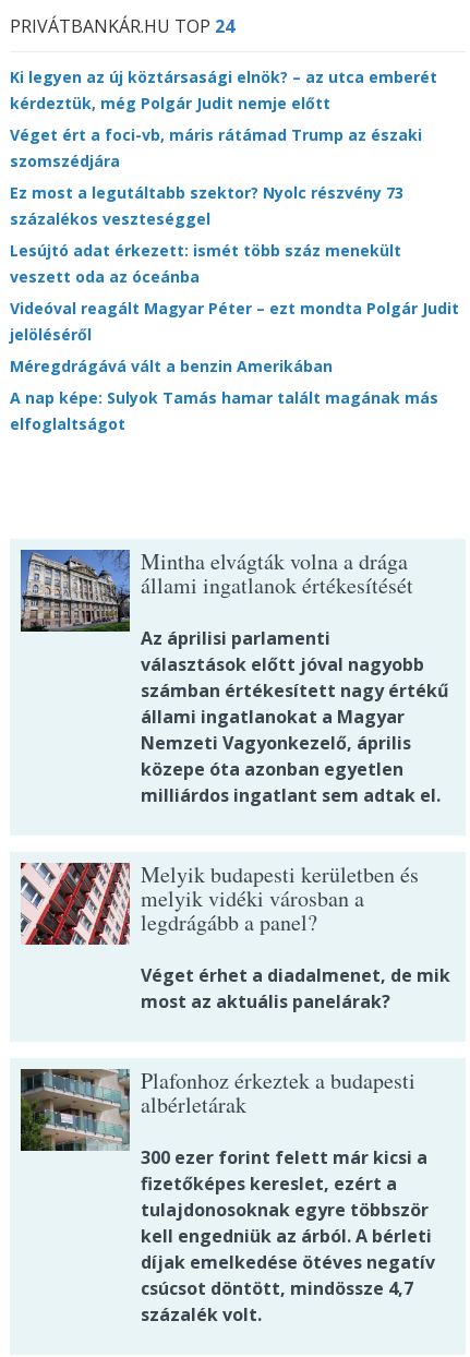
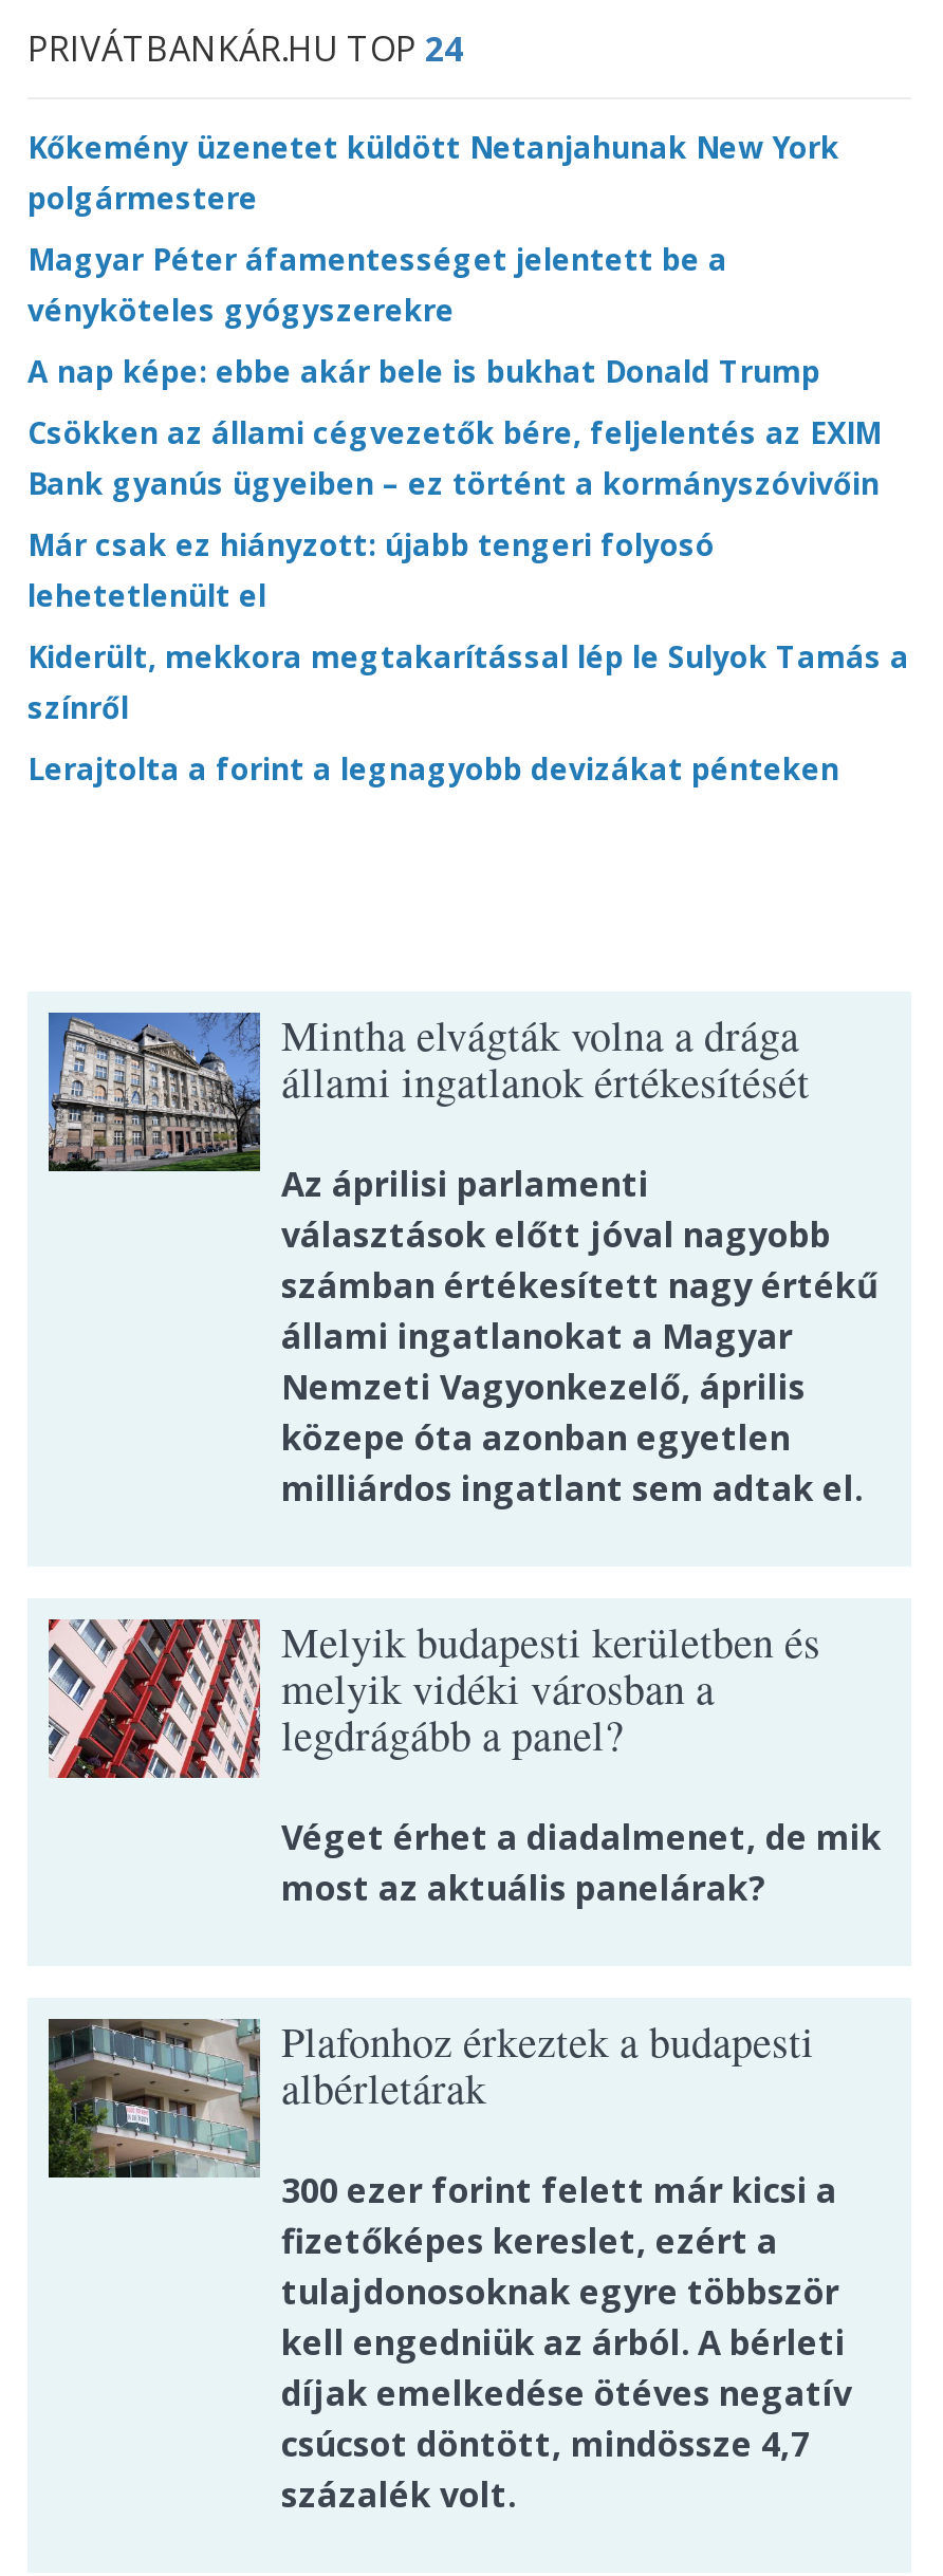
- Ki legyen az új köztársasági elnök? – az utca emberét
- kérdeztük, még Polgár Judit nemje előtt
+ Kőkemény üzenetet küldött Netanjahunak New York
+ polgármestere

- Véget ért a foci-vb, máris rátámad Trump az északi
- szomszédjára
+ Magyar Péter áfamentességet jelentett be a
+ vényköteles gyógyszerekre

- Ez most a legutáltabb szektor? Nyolc részvény 73
- százalékos veszteséggel
+ A nap képe: ebbe akár bele is bukhat Donald Trump

- Lesújtó adat érkezett: ismét több száz menekült
- veszett oda az óceánba
+ Csökken az állami cégvezetők bére, feljelentés az EXIM
+ Bank gyanús ügyeiben – ez történt a kormányszóvivőin

- Videóval reagált Magyar Péter – ezt mondta Polgár Judit
- jelöléséről
+ Már csak ez hiányzott: újabb tengeri folyosó
+ lehetetlenült el

- Méregdrágává vált a benzin Amerikában
+ Kiderült, mekkora megtakarítással lép le Sulyok Tamás a
+ színről

- A nap képe: Sulyok Tamás hamar talált magának más
- elfoglaltságot
+ Lerajtolta a forint a legnagyobb devizákat pénteken
